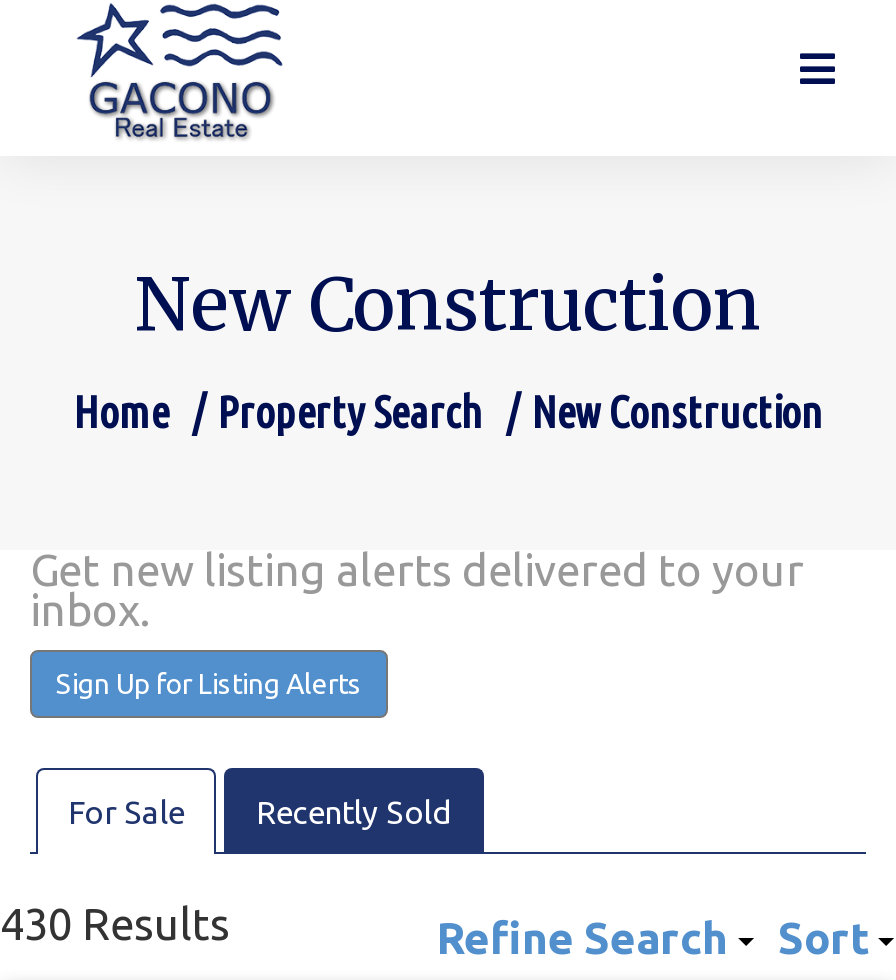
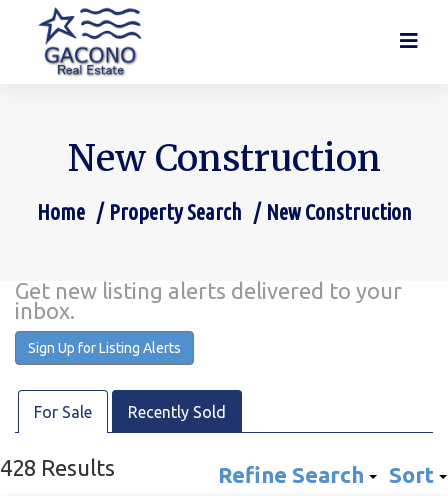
- 430 Results
+ 428 Results
